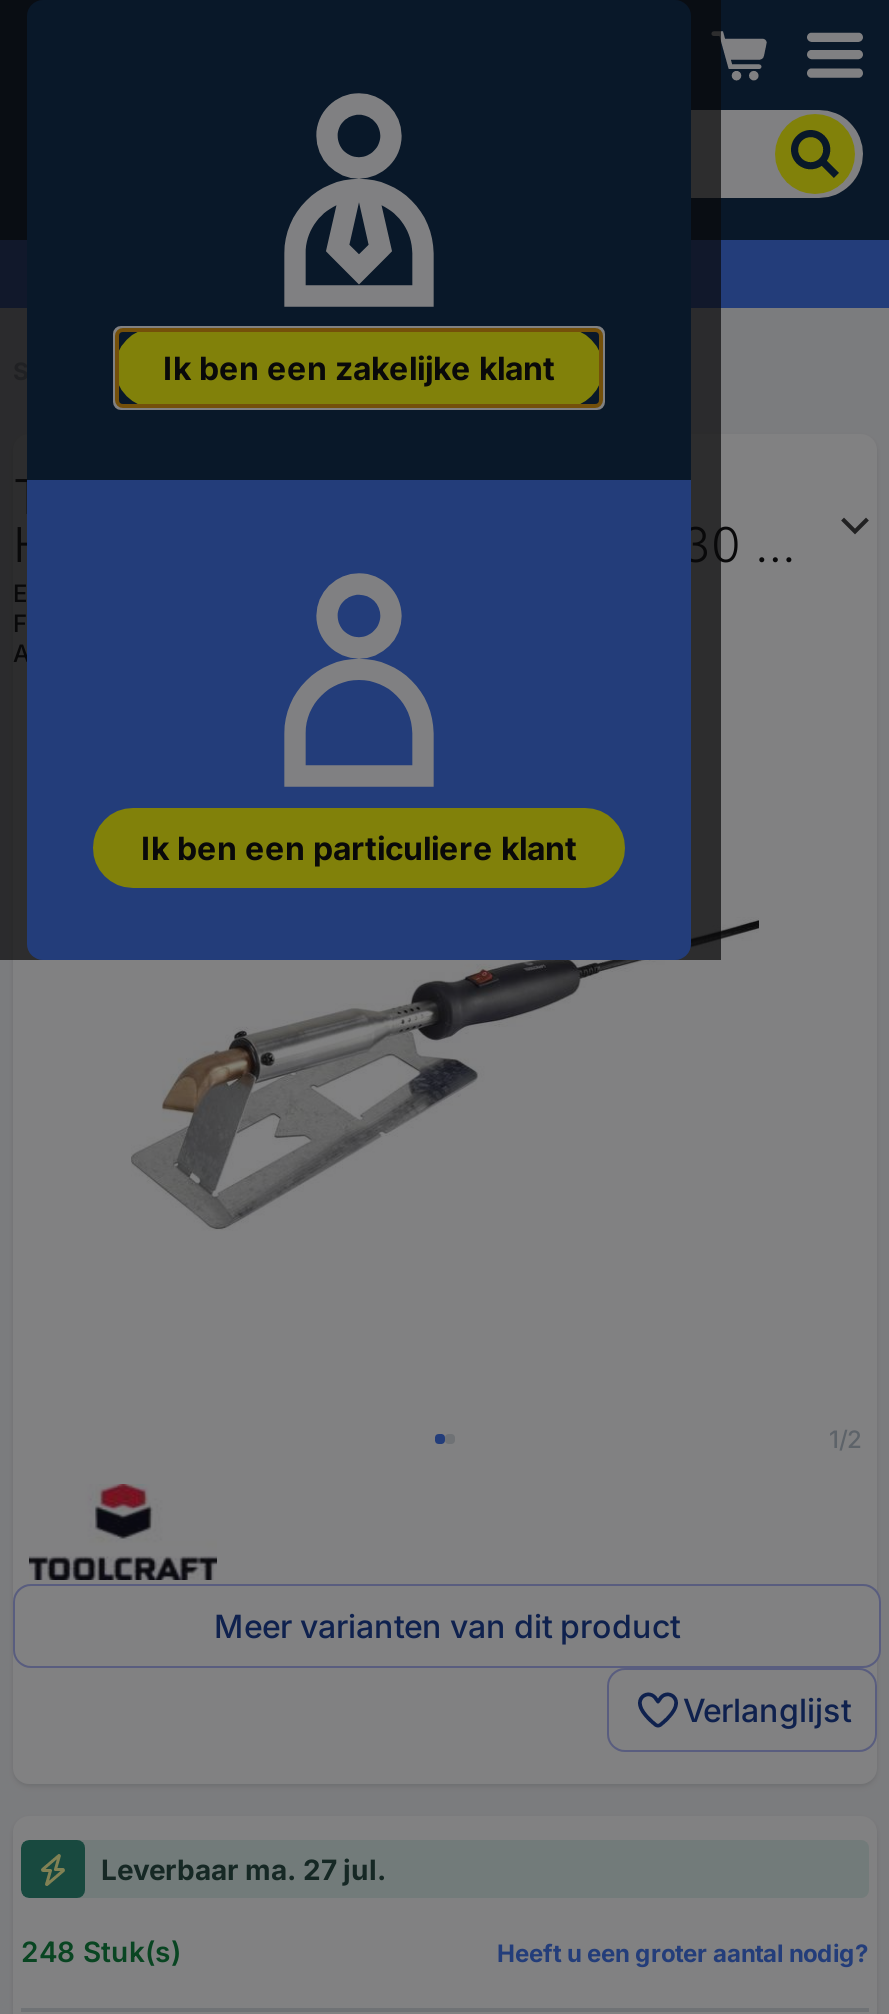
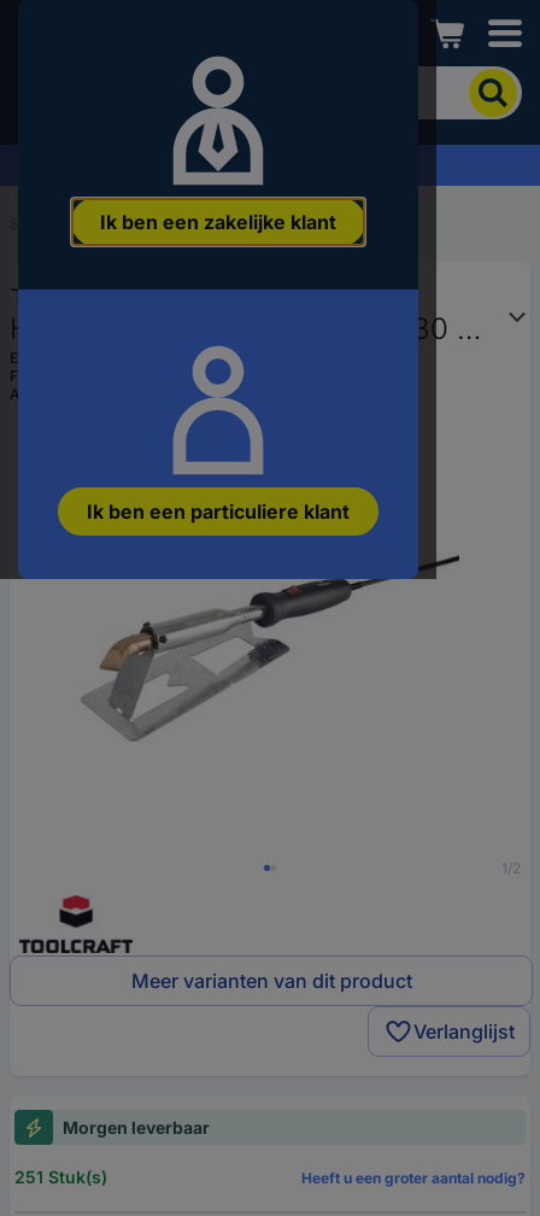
- Leverbaar ma. 27 jul.
+ Morgen leverbaar

- 248 Stuk(s)
+ 251 Stuk(s)
